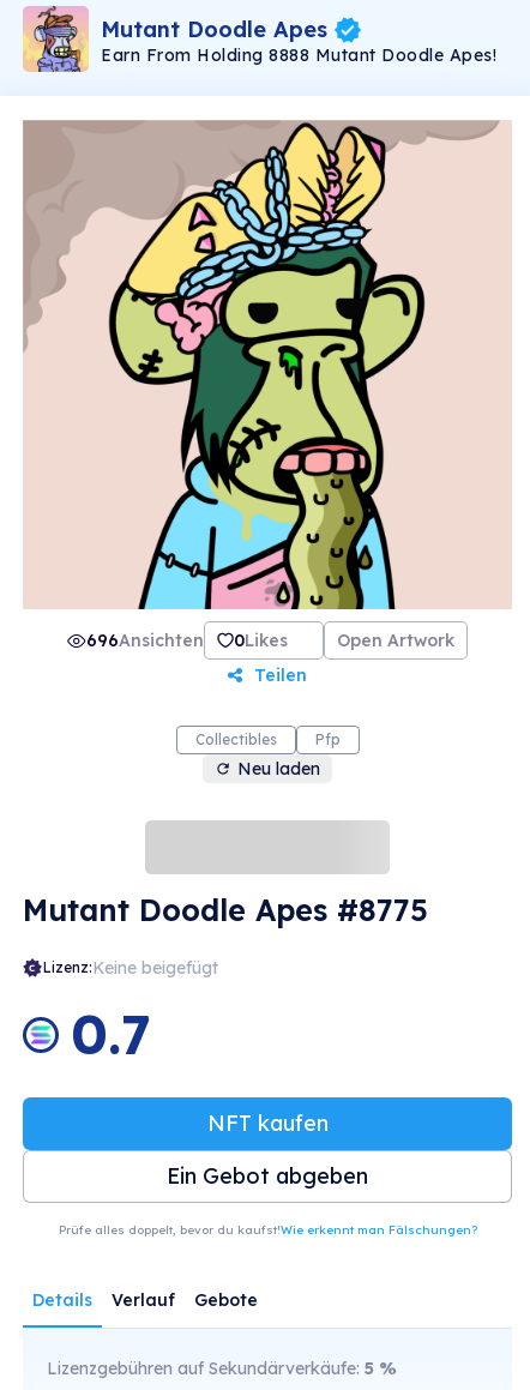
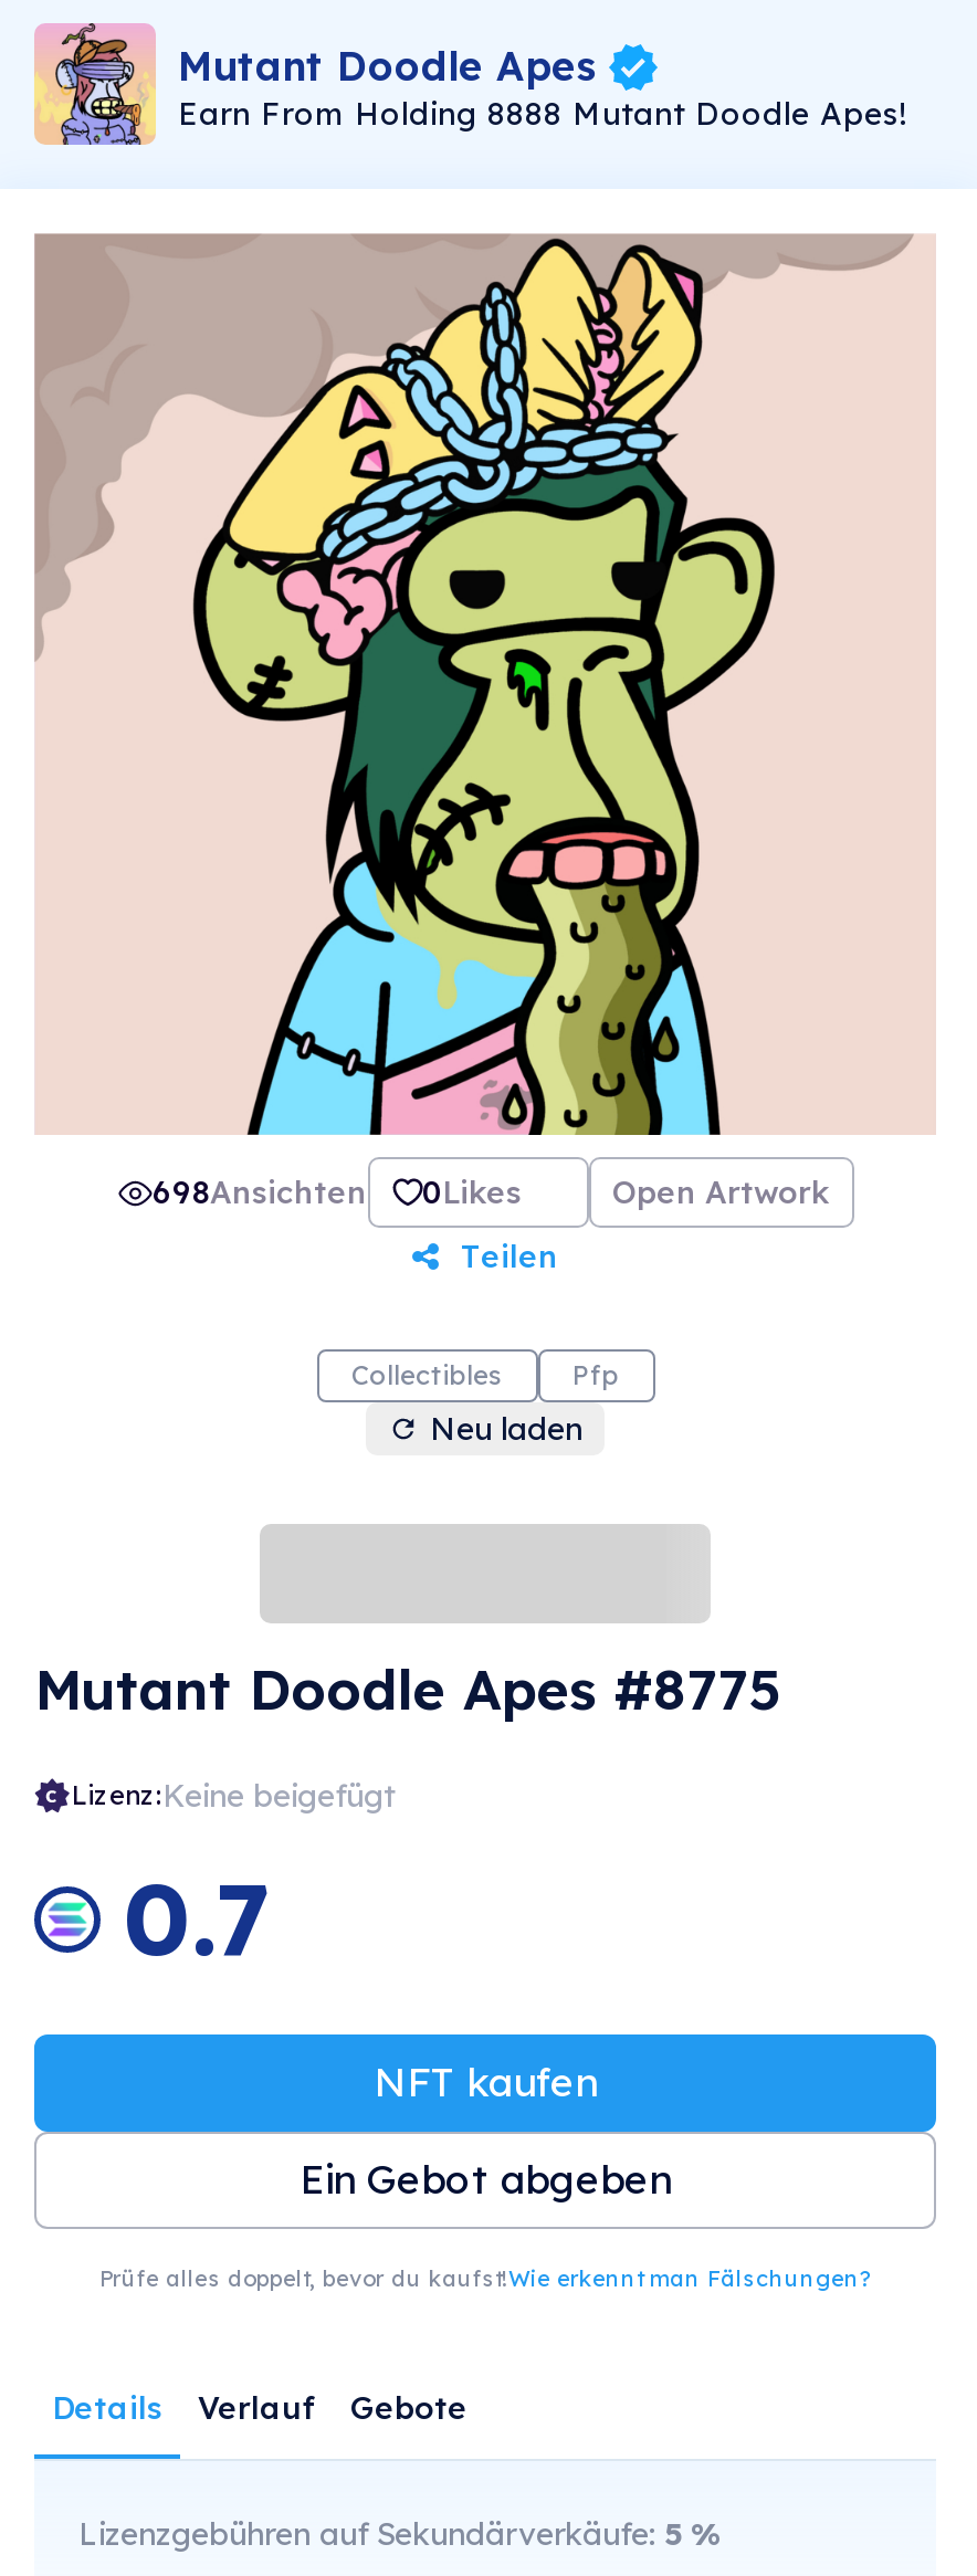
- 696Ansichten
+ 698Ansichten
